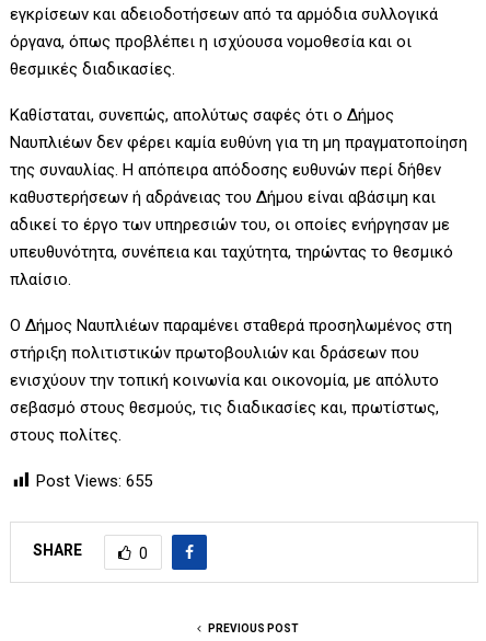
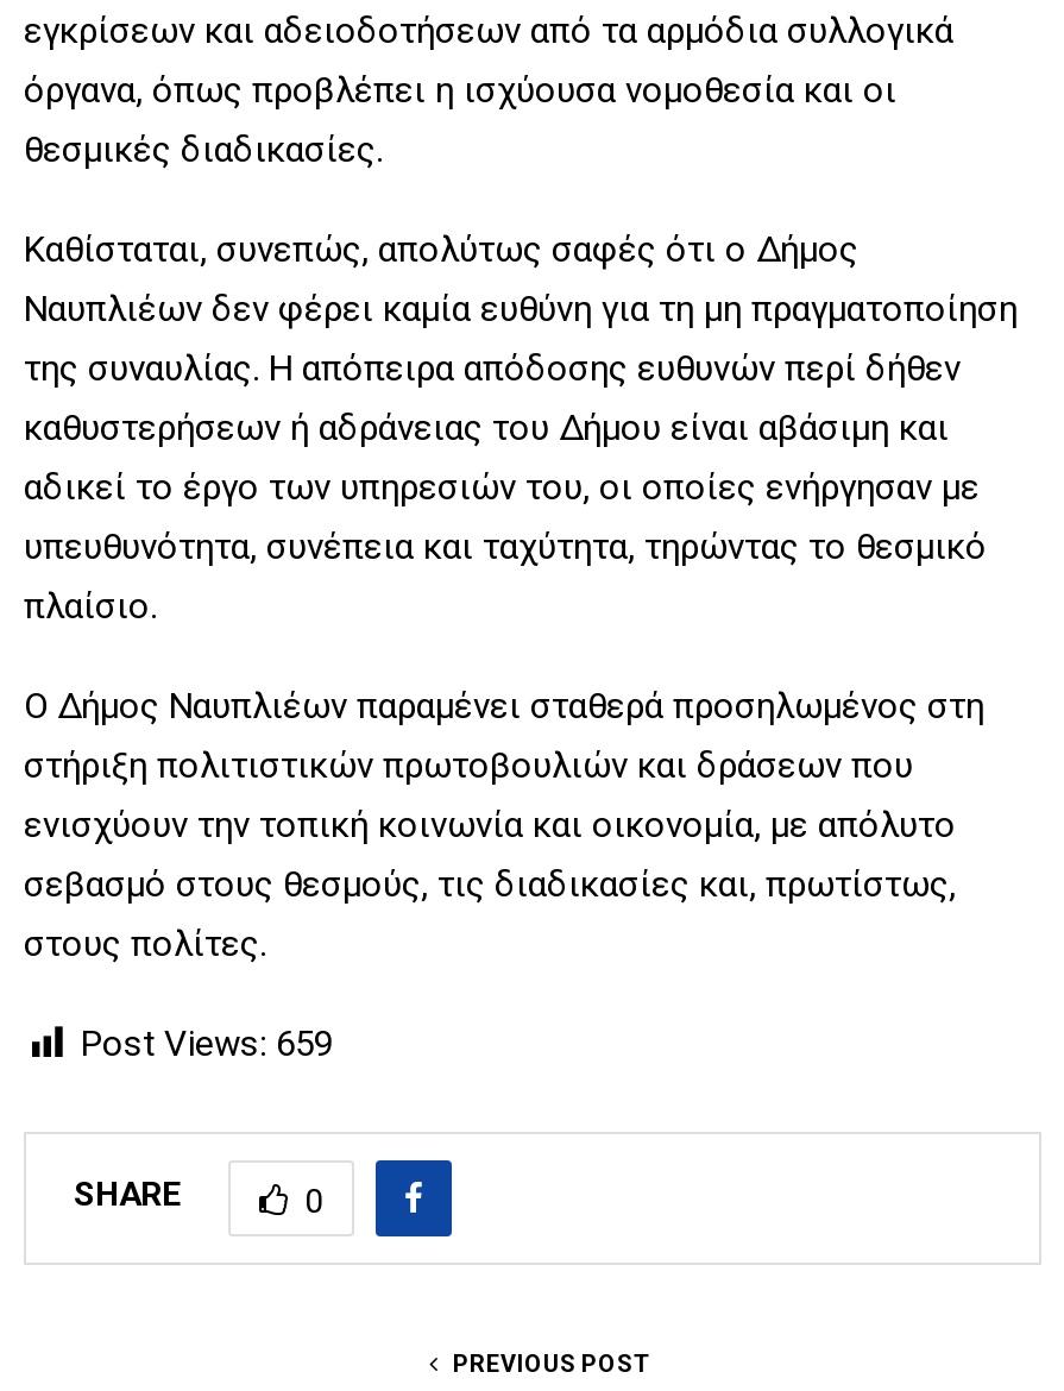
- Post Views: 655
+ Post Views: 659
